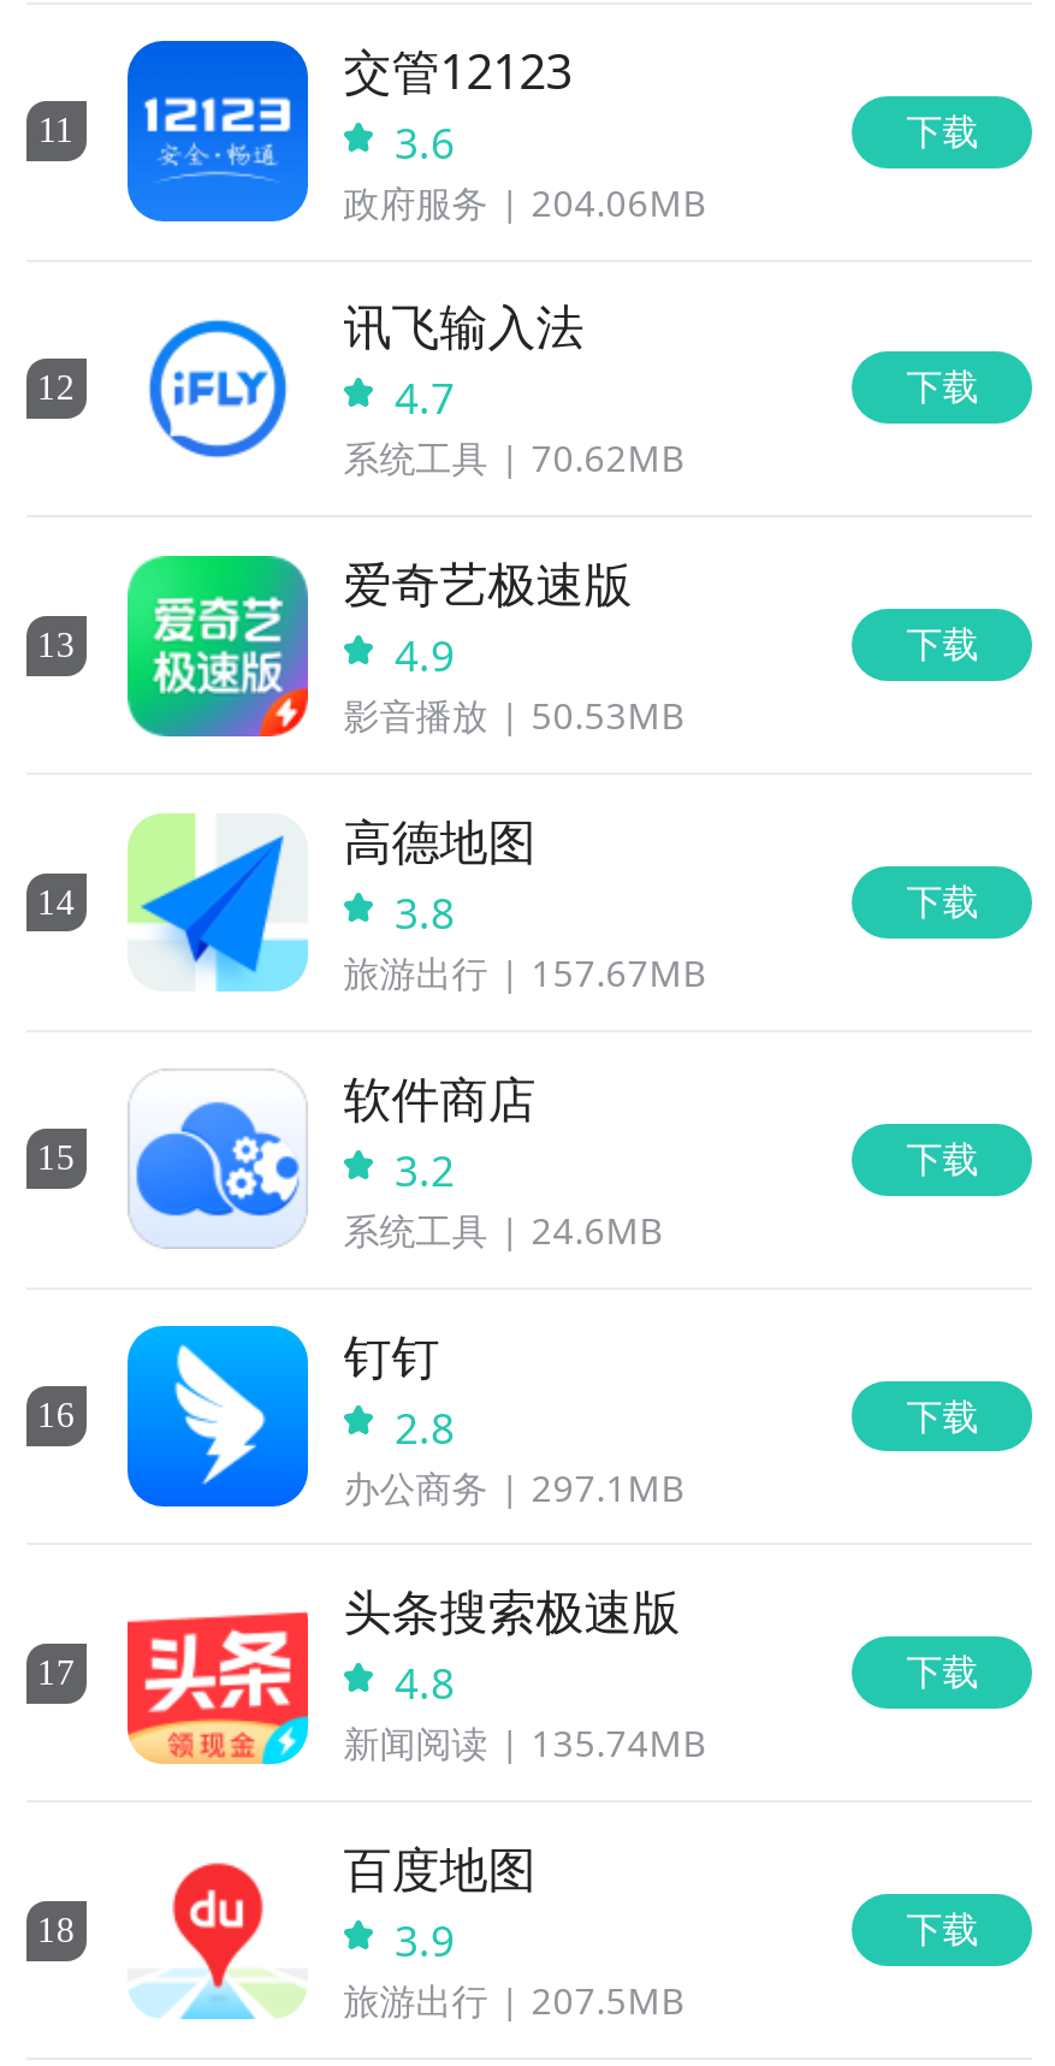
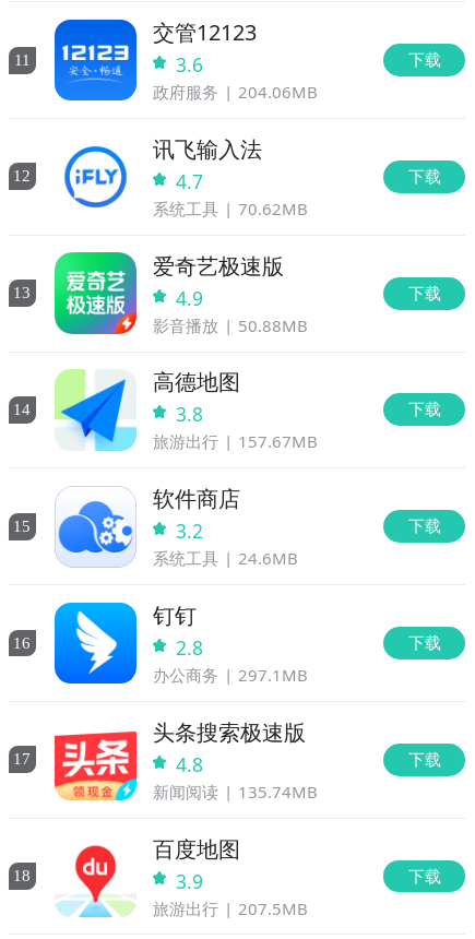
- 影音播放 50.53MB
+ 影音播放 50.88MB
